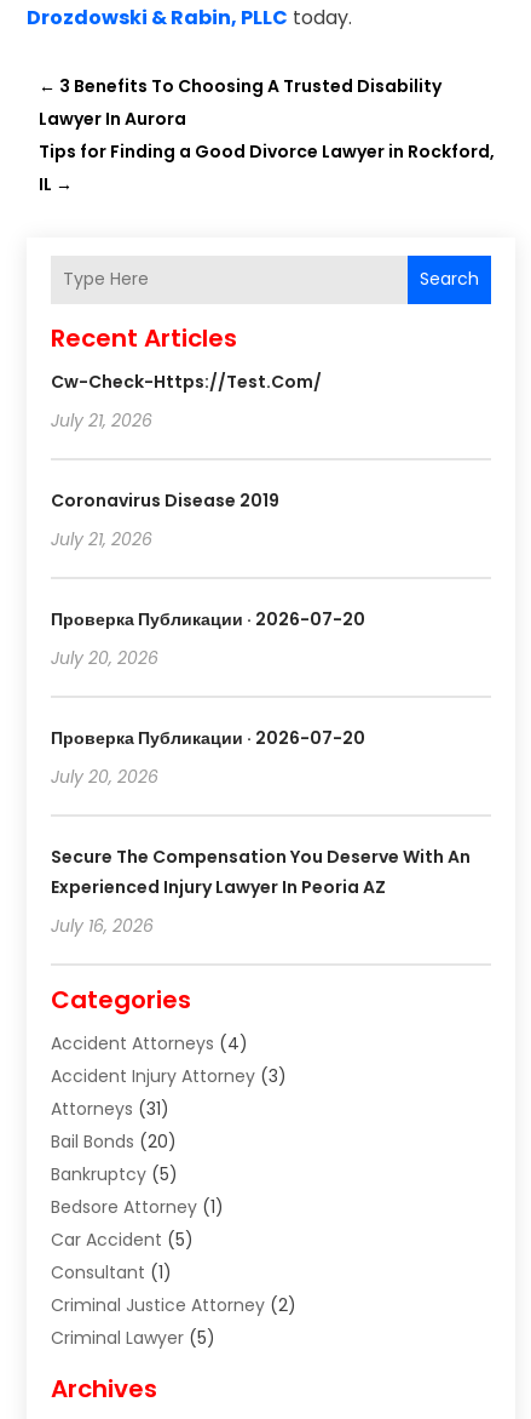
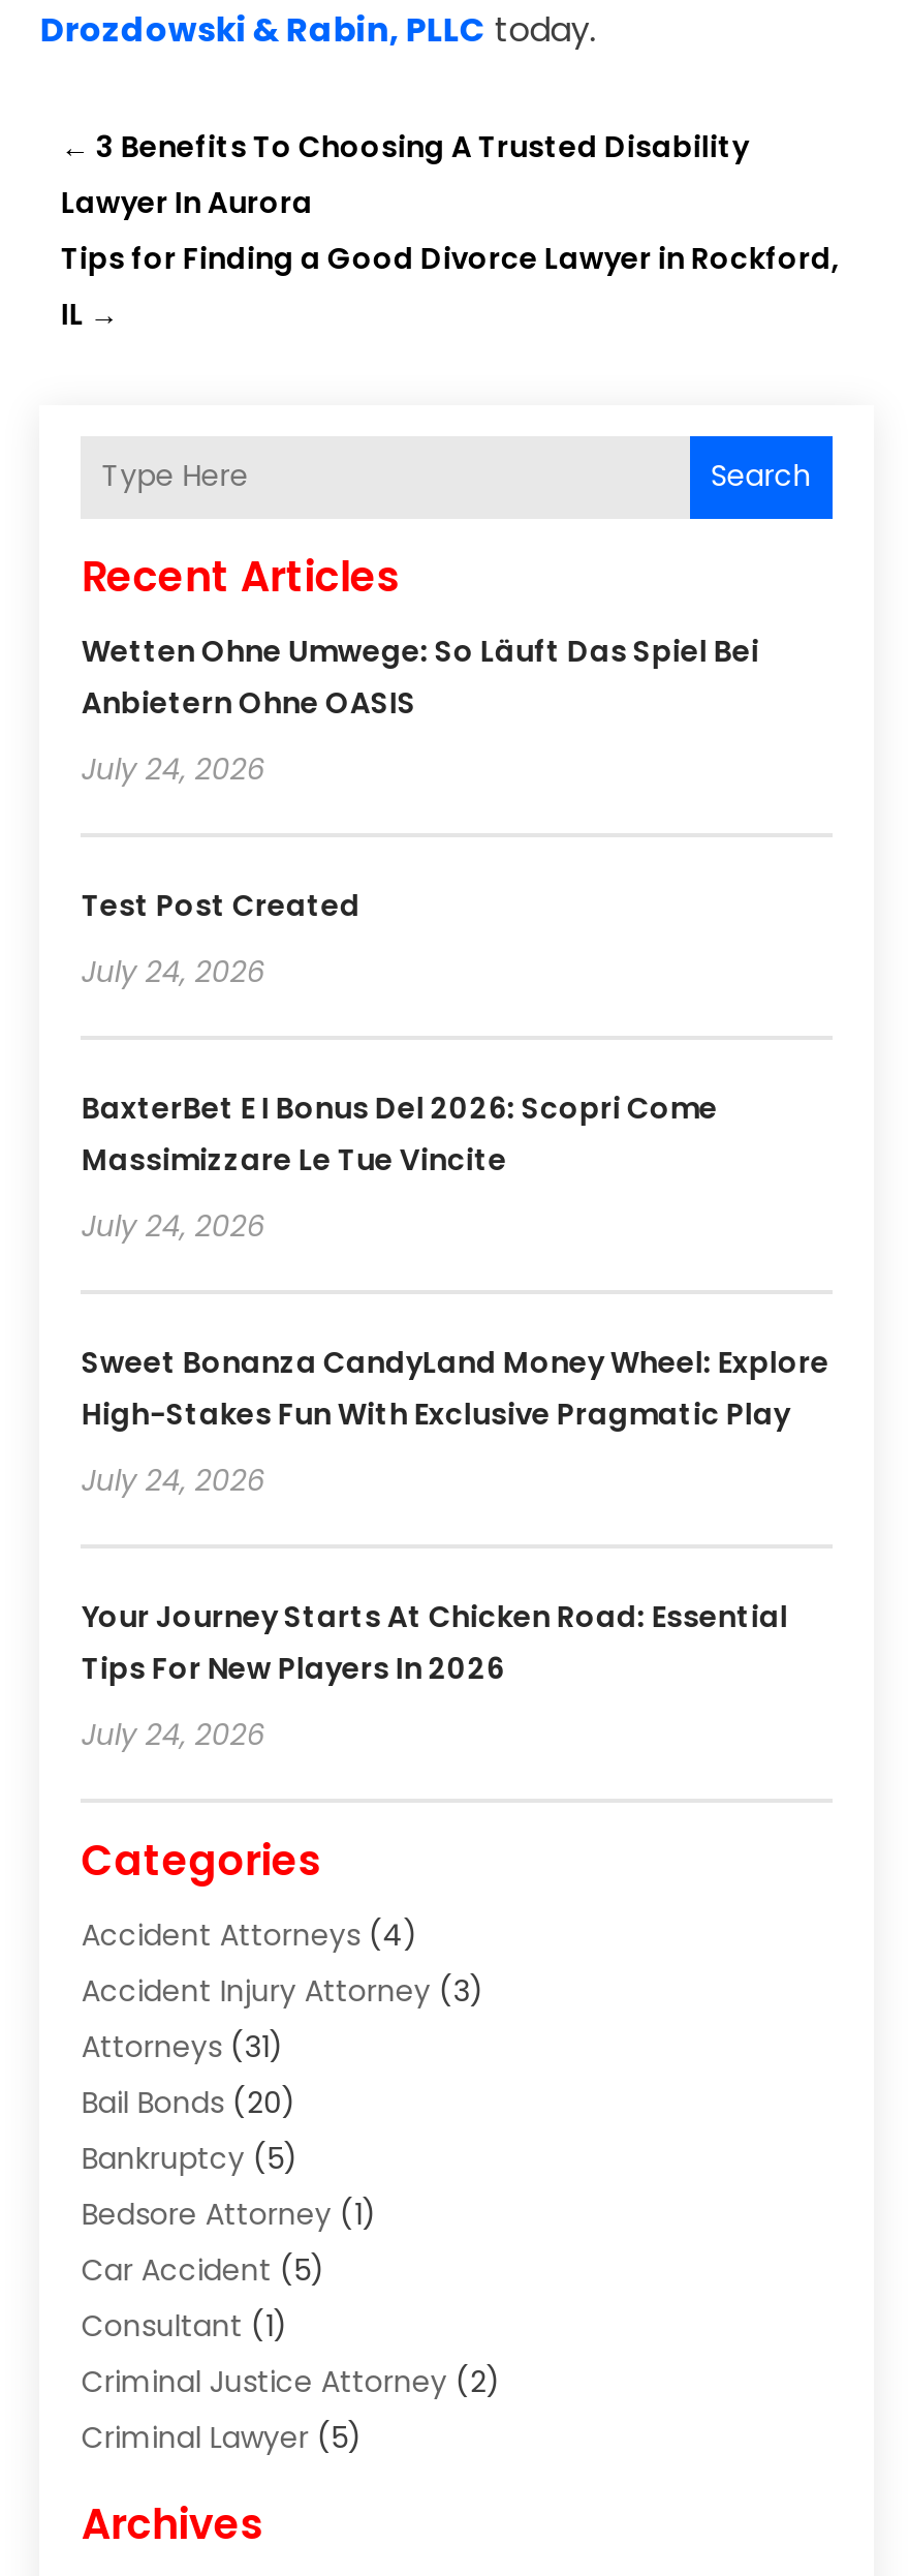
- Cw-Check-Https://test.com/
+ Wetten Ohne Umwege: So Läuft Das Spiel Bei
+ Anbietern Ohne OASIS

- July 21, 2026
+ July 24, 2026

- Coronavirus Disease 2019
+ Test Post Created

- July 21, 2026
+ July 24, 2026

- Проверка Публикации · 2026-07-20
+ BaxterBet E I Bonus Del 2026: Scopri Come
+ Massimizzare Le Tue Vincite

- July 20, 2026
+ July 24, 2026

- Проверка Публикации · 2026-07-20
+ Sweet Bonanza CandyLand Money Wheel: Explore
+ High-Stakes Fun With Exclusive Pragmatic Play

- July 20, 2026
+ July 24, 2026

- Secure The Compensation You Deserve With An
- Experienced Injury Lawyer In Peoria AZ
+ Your Journey Starts At Chicken Road: Essential
+ Tips For New Players In 2026

- July 16, 2026
+ July 24, 2026
